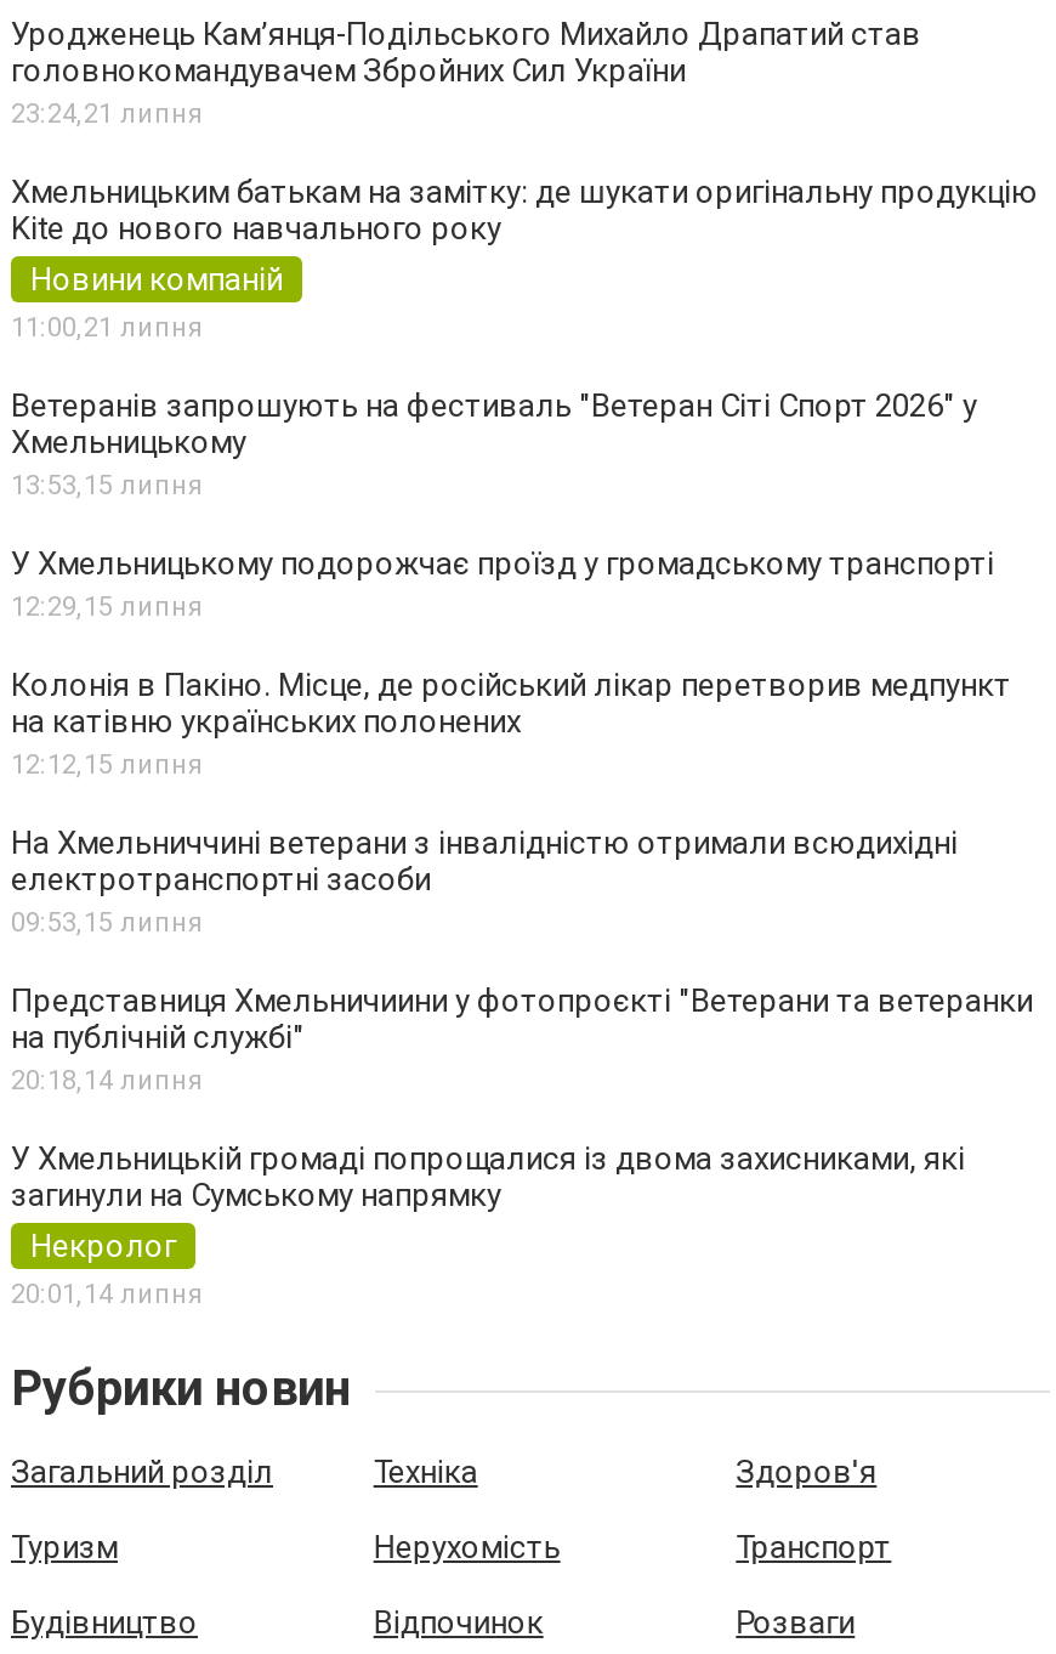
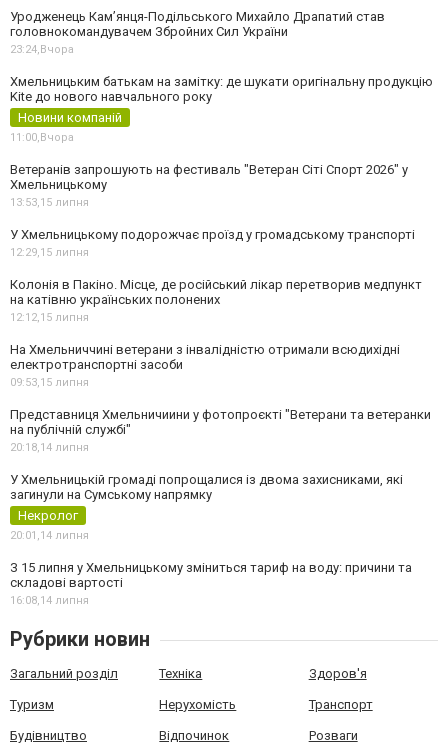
- 23:24,21 липня
+ 23:24,Вчора

- 11:00,21 липня
+ 11:00,Вчора

+ З 15 липня у Хмельницькому зміниться тариф на воду: причини та
+ складові вартості
+ 16:08,14 липня
